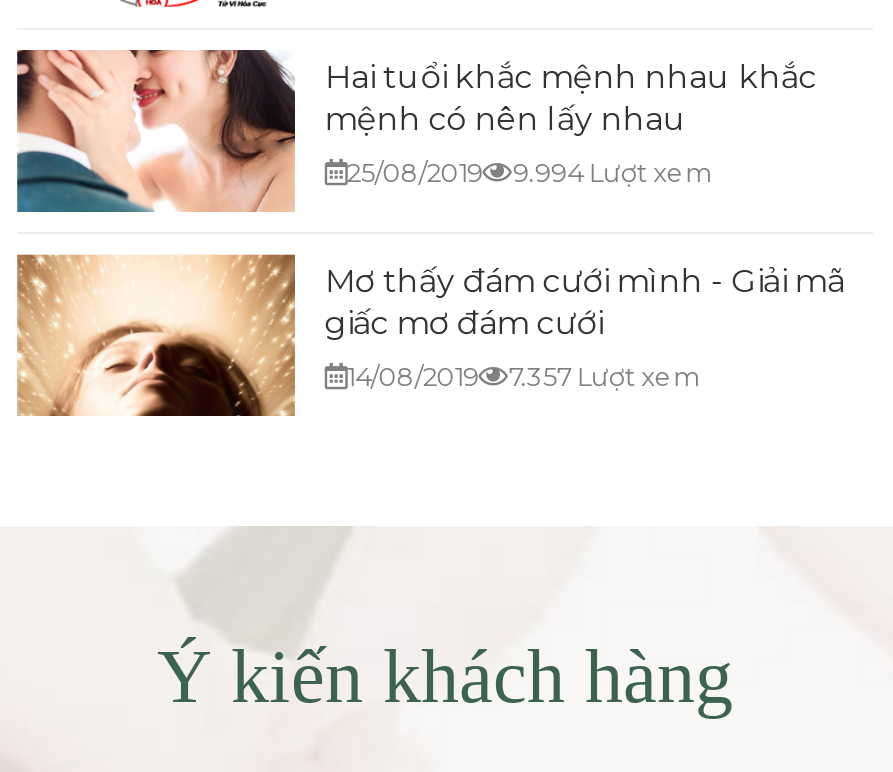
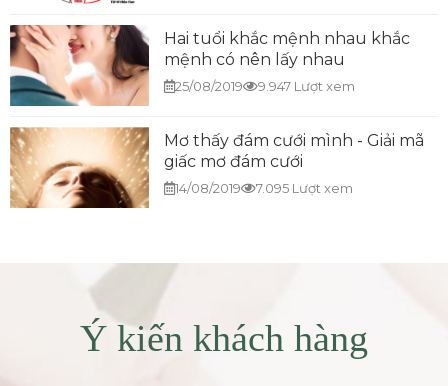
- 9.994 Lượt xem
+ 9.947 Lượt xem

- 7.357 Lượt xem
+ 7.095 Lượt xem
